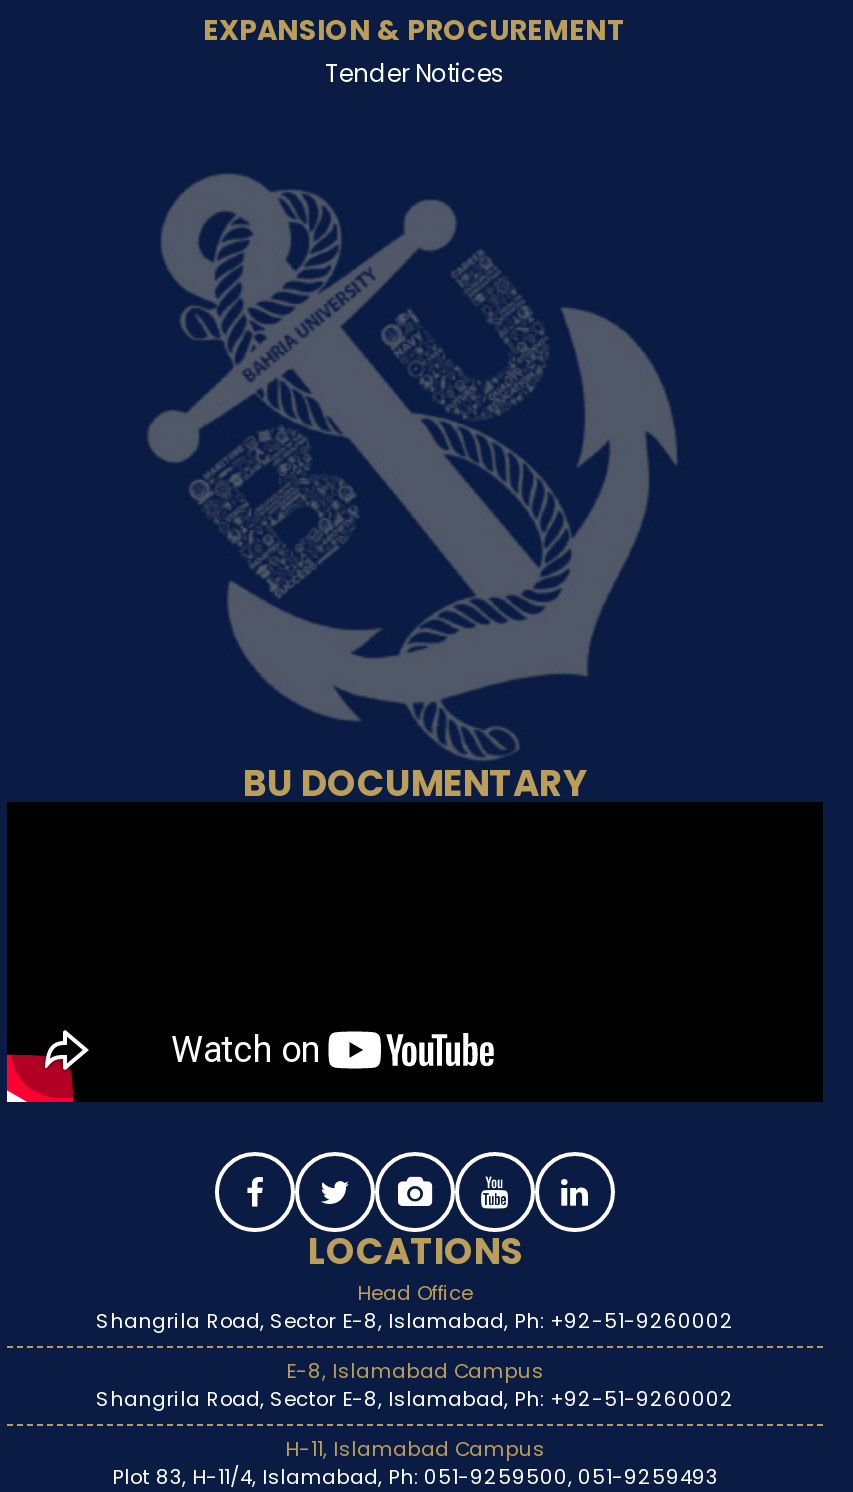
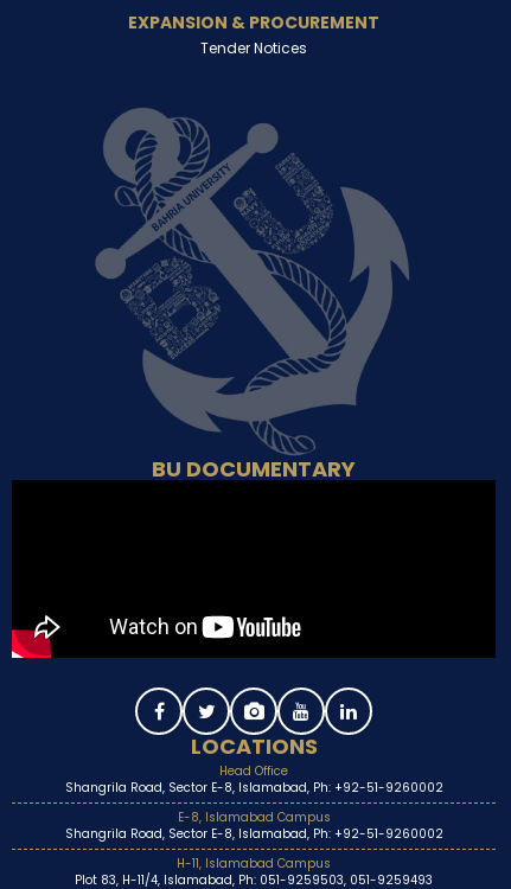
- Plot 83, H-11/4, Islamabad, Ph: 051-9259500, 051-9259493
+ Plot 83, H-11/4, Islamabad, Ph: 051-9259503, 051-9259493
